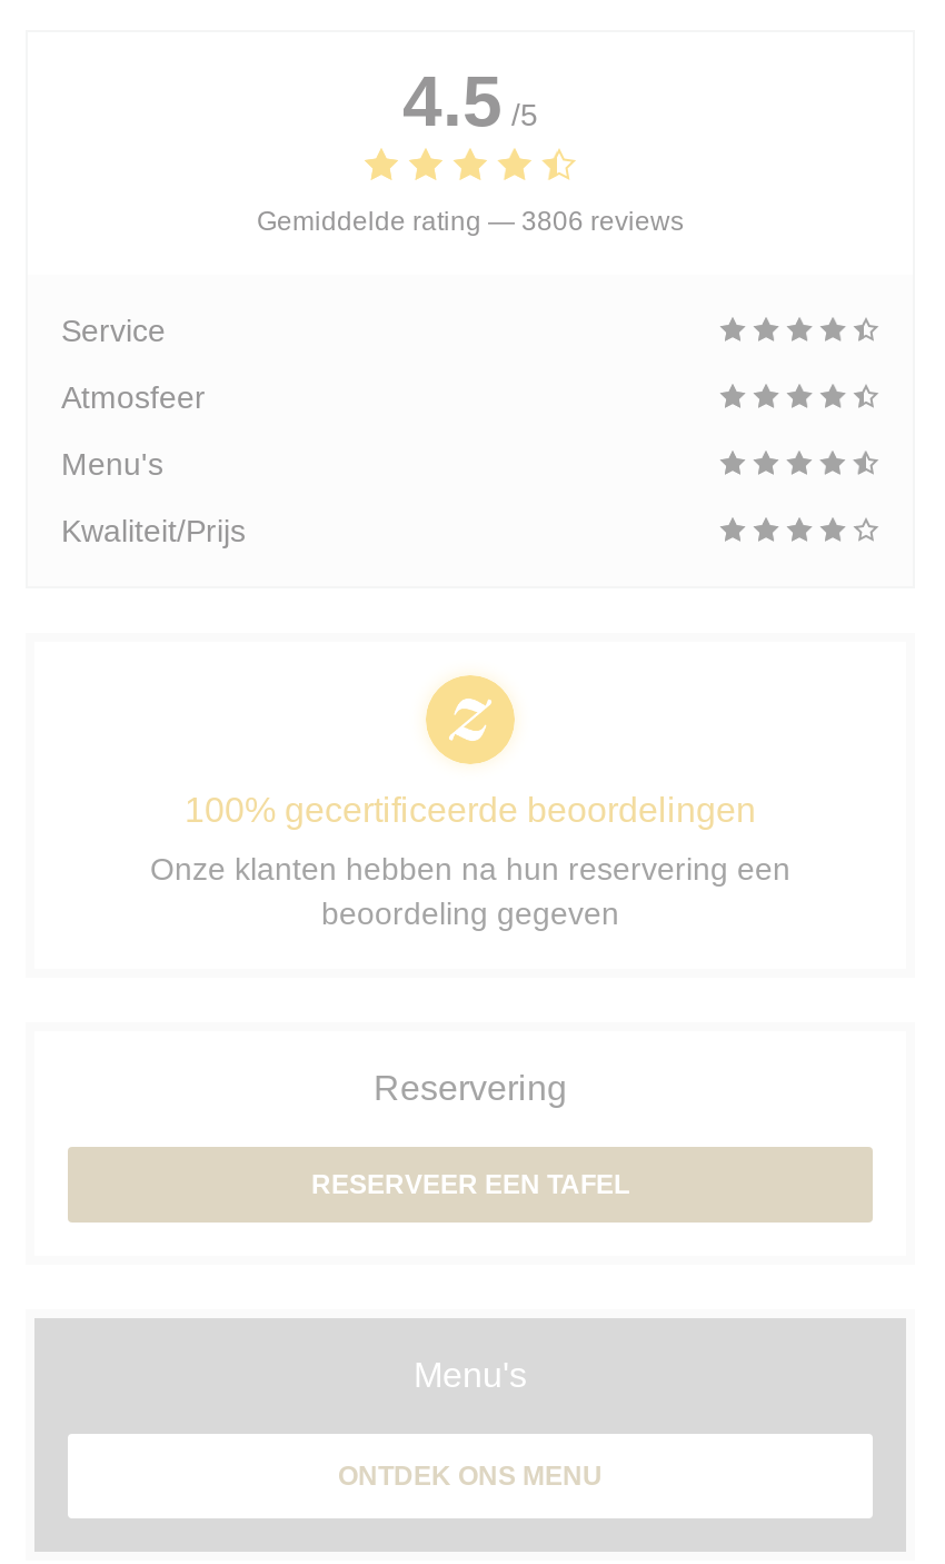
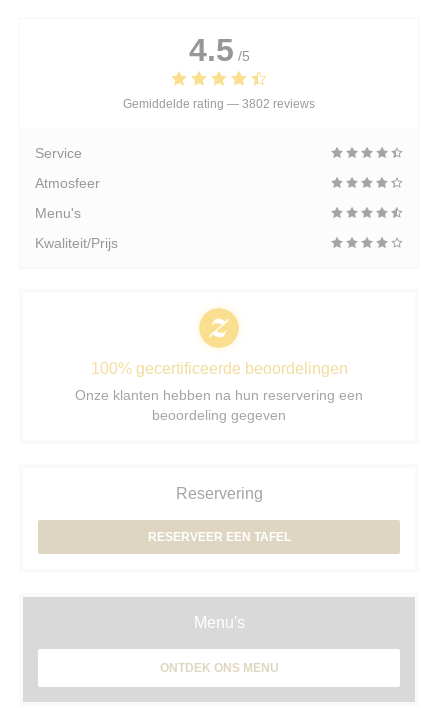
- Gemiddelde rating — 3806 reviews
+ Gemiddelde rating — 3802 reviews
